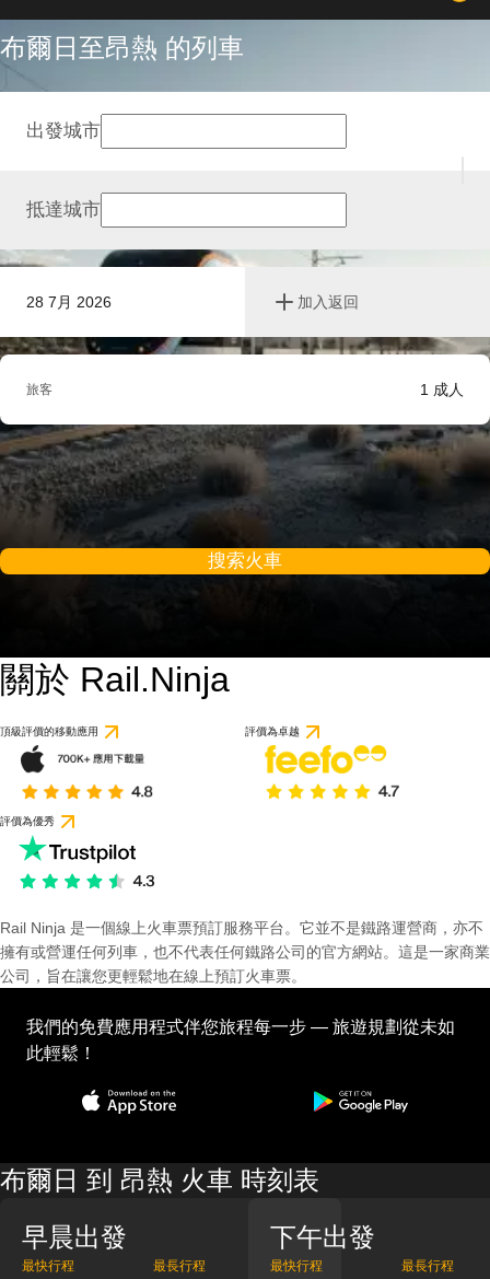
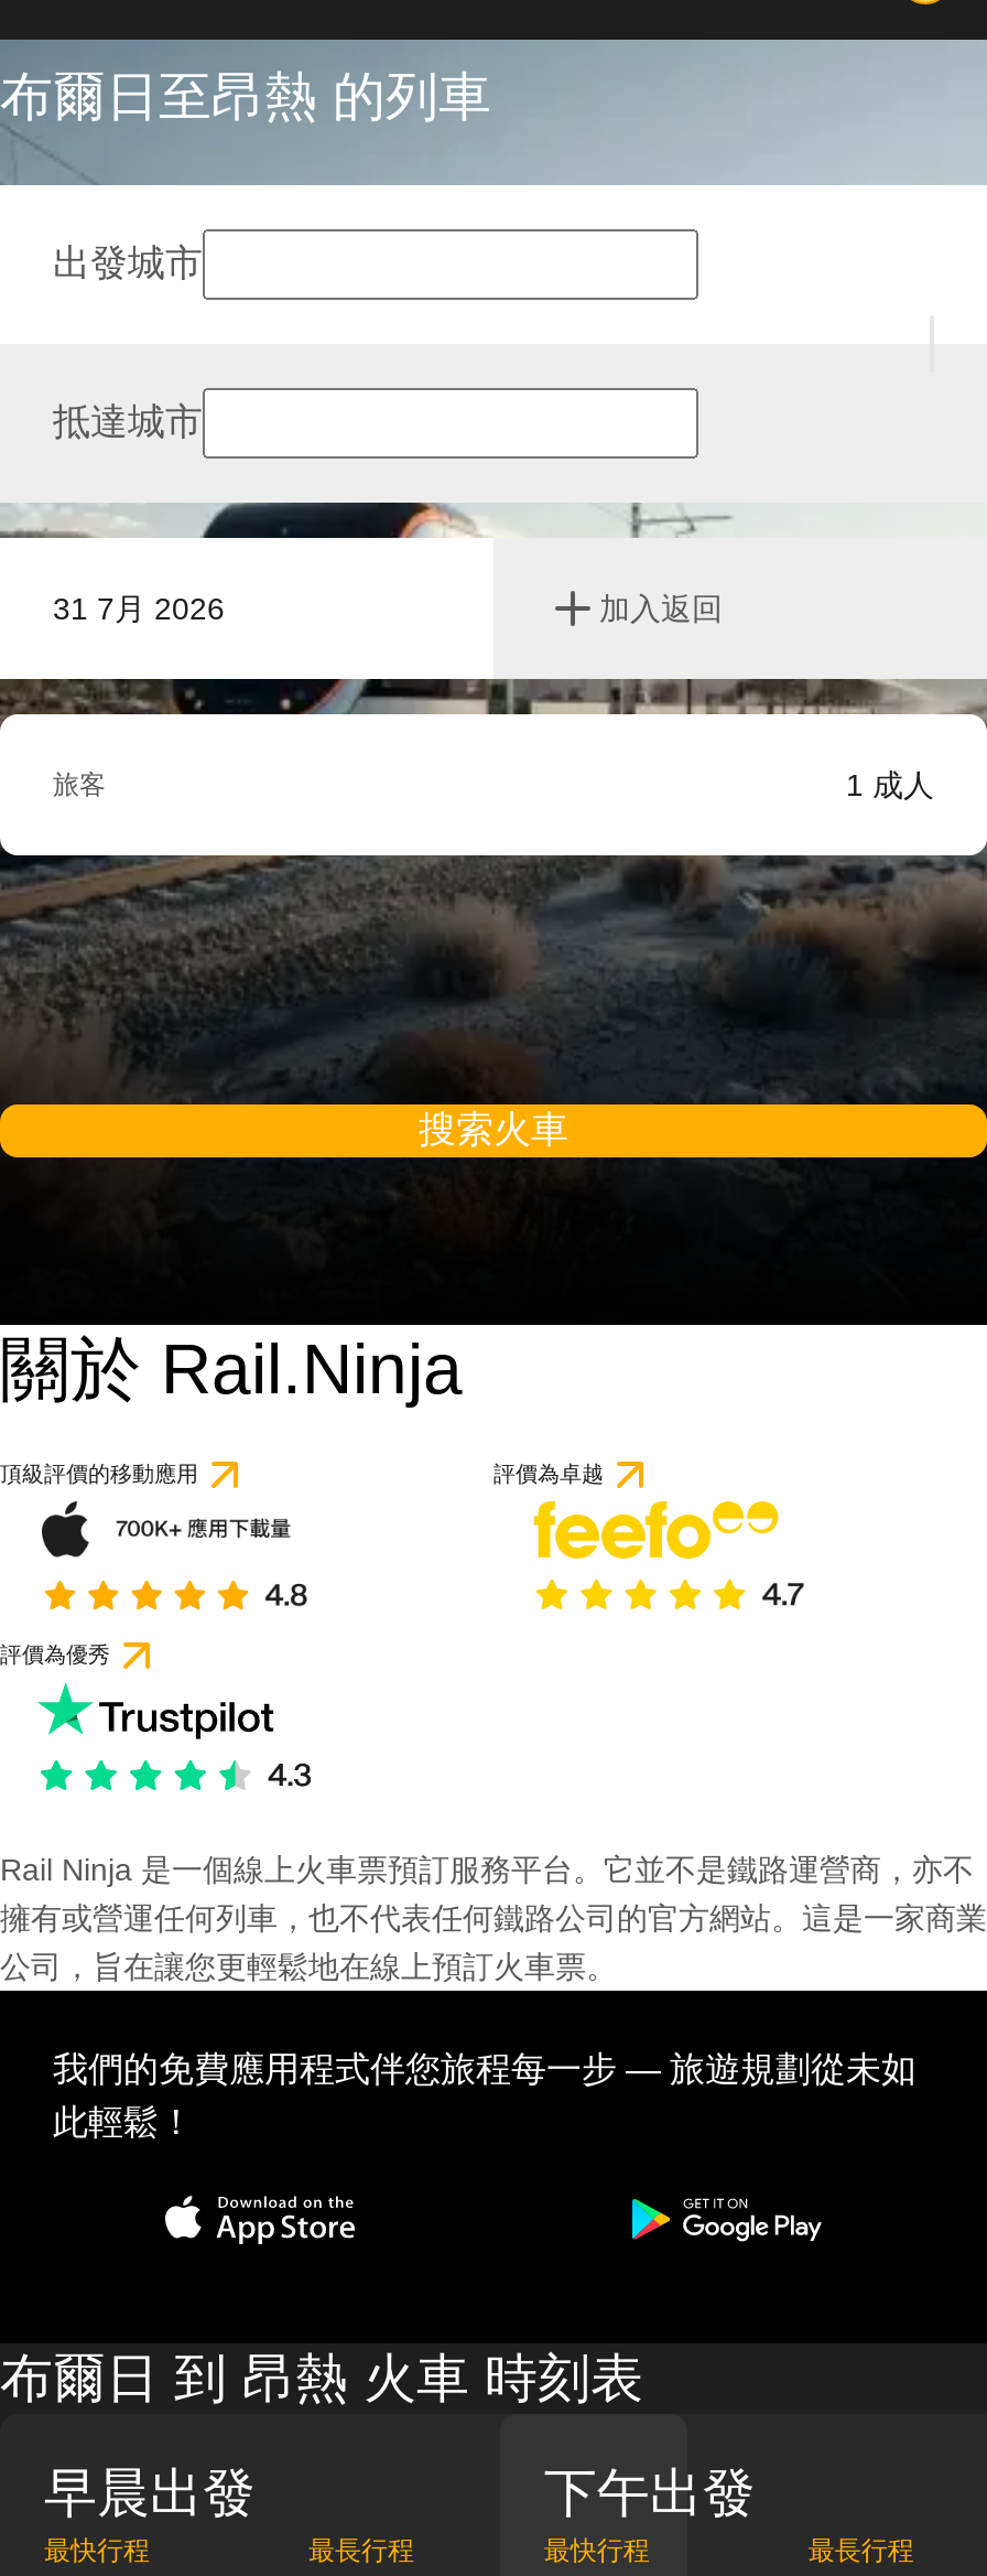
- 28 7月 2026
+ 31 7月 2026
